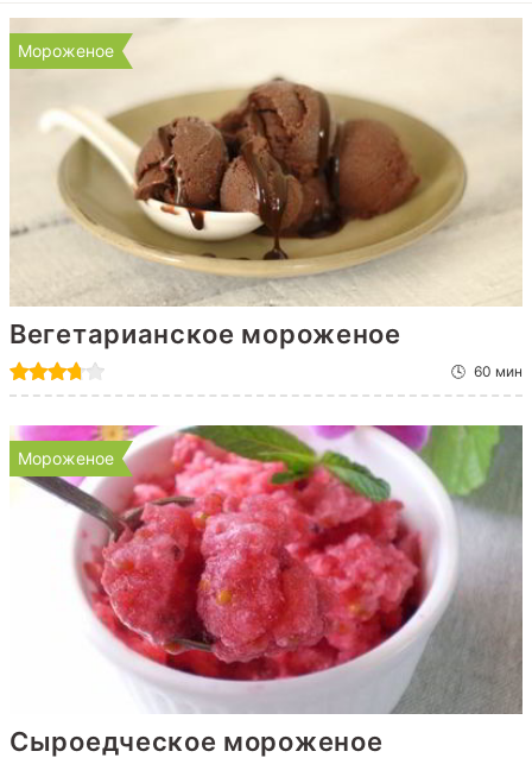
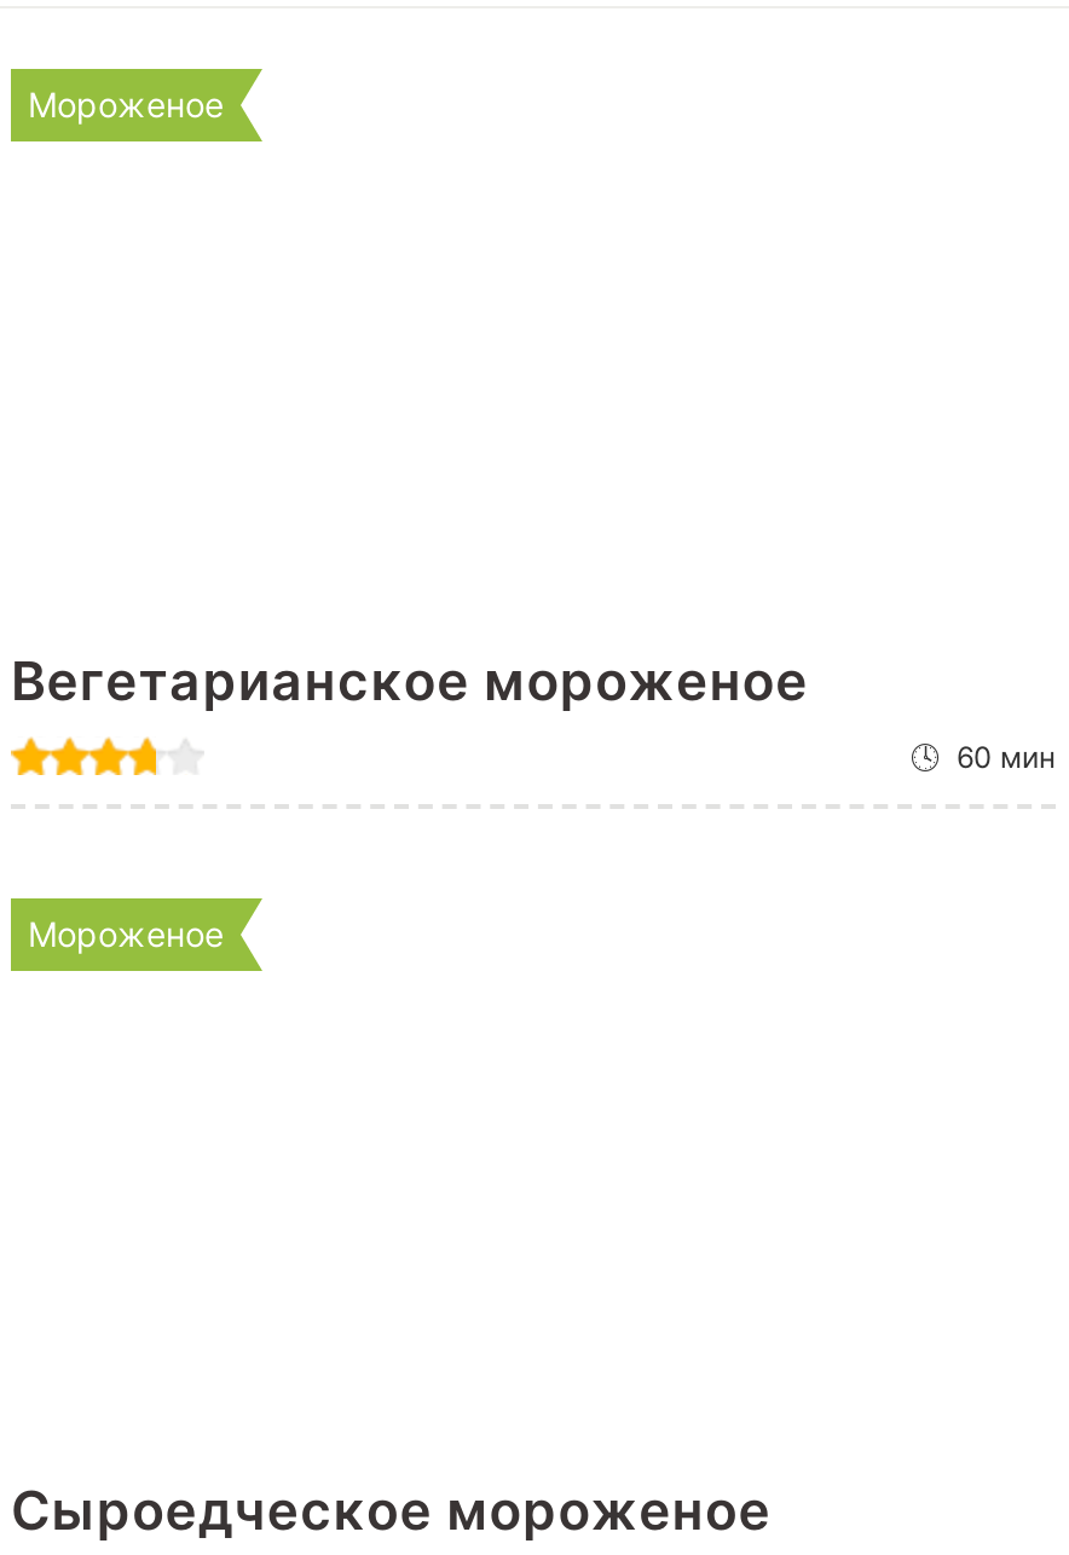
- [image]

- [image]
